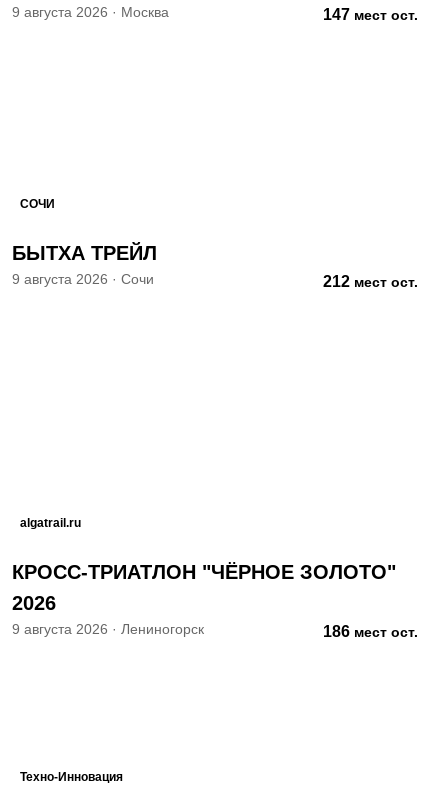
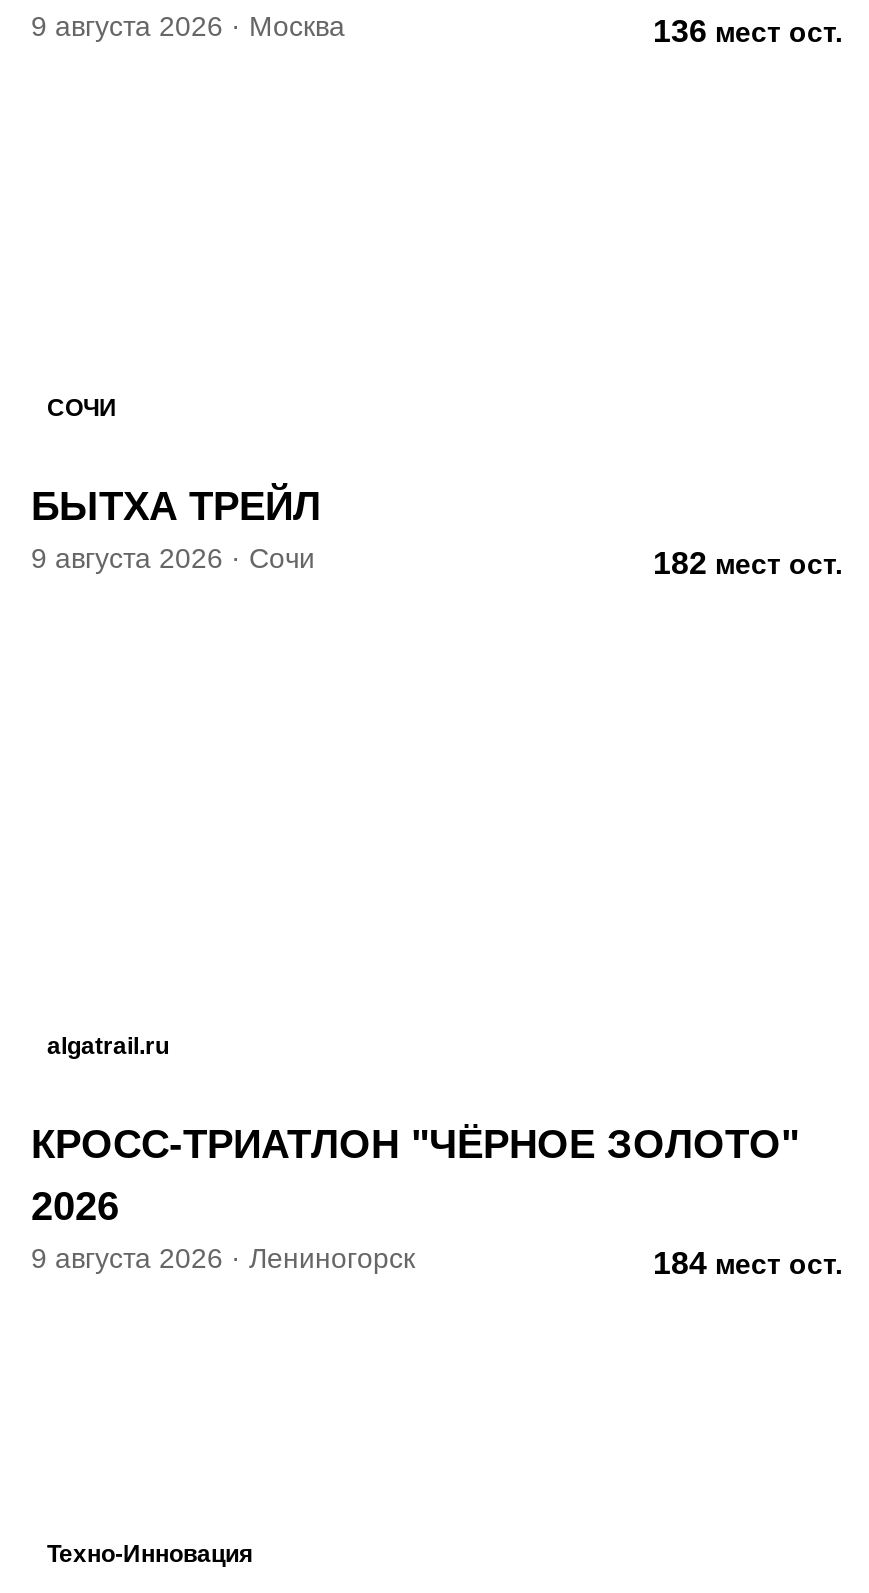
- 147 мест ост.
+ 136 мест ост.

- 212 мест ост.
+ 182 мест ост.

- 186 мест ост.
+ 184 мест ост.
